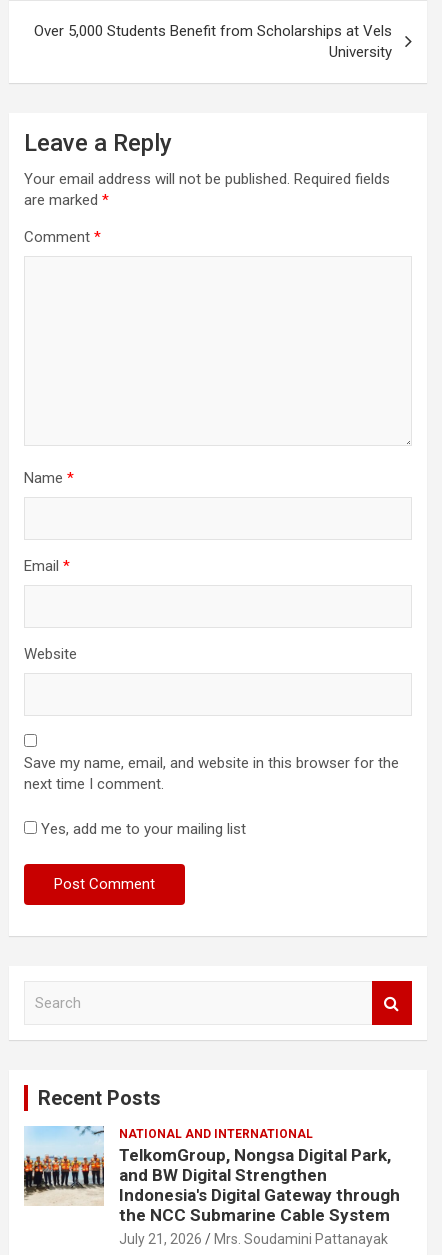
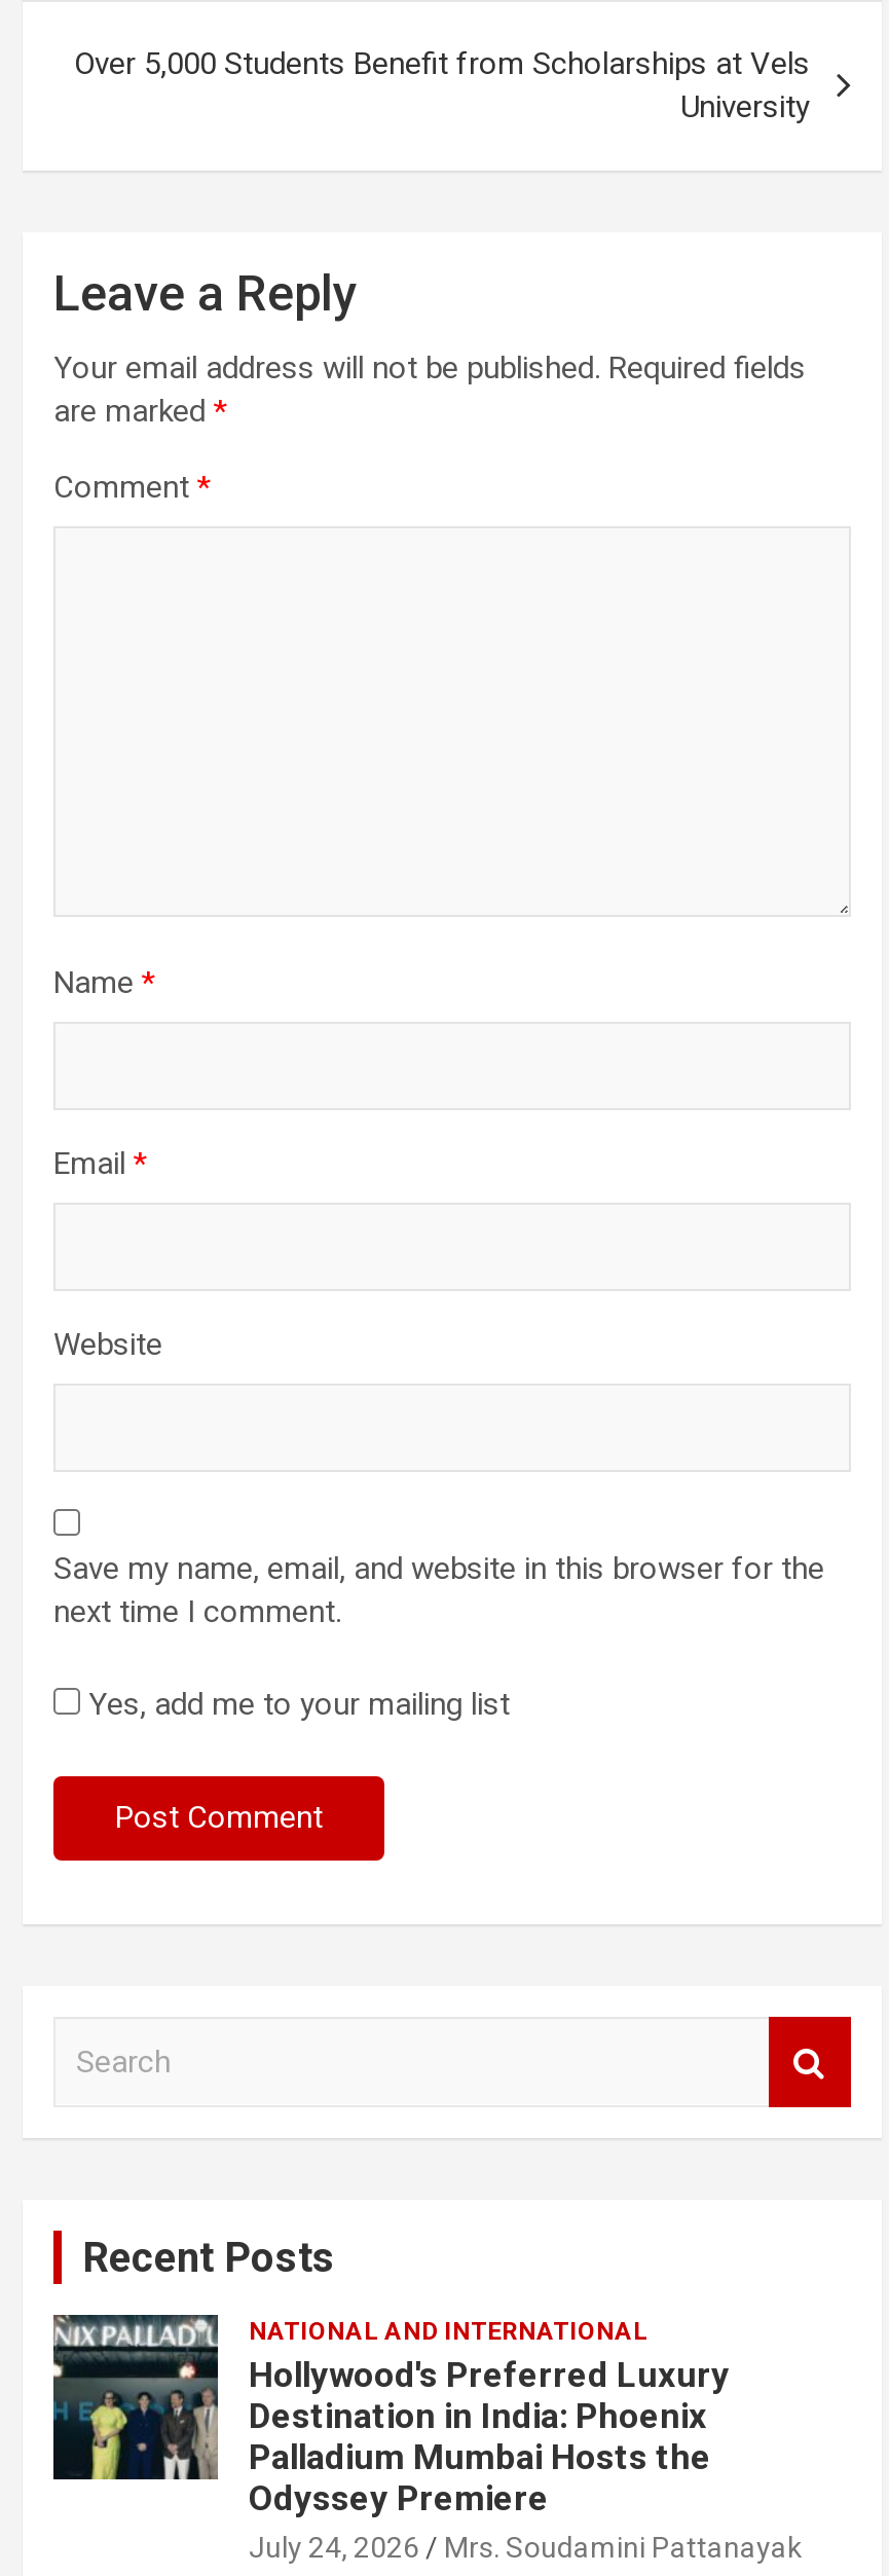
- [image]
- TelkomGroup, Nongsa Digital Park,
- and BW Digital Strengthen
- Indonesia's Digital Gateway through
- the NCC Submarine Cable System
- July 21, 2026
+ [image]
+ Hollywood's Preferred Luxury
+ Destination in India: Phoenix
+ Palladium Mumbai Hosts the
+ Odyssey Premiere
+ July 24, 2026
